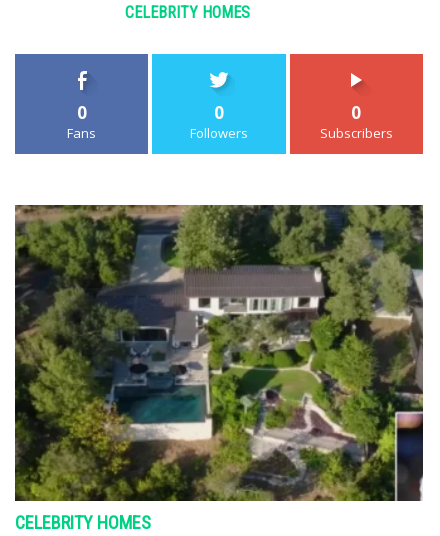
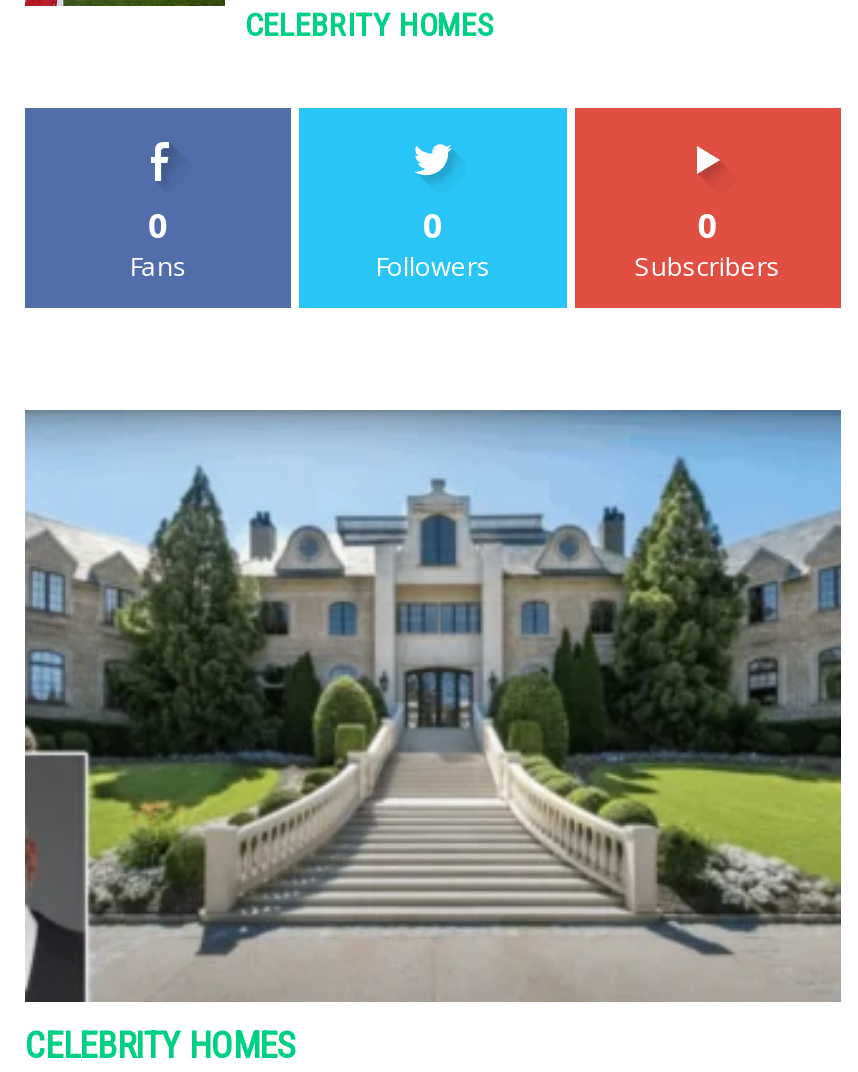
- [image]
+ [image]
